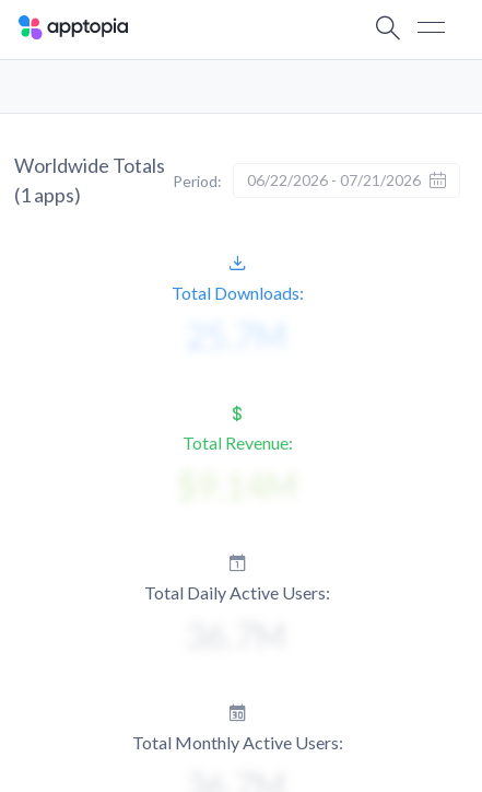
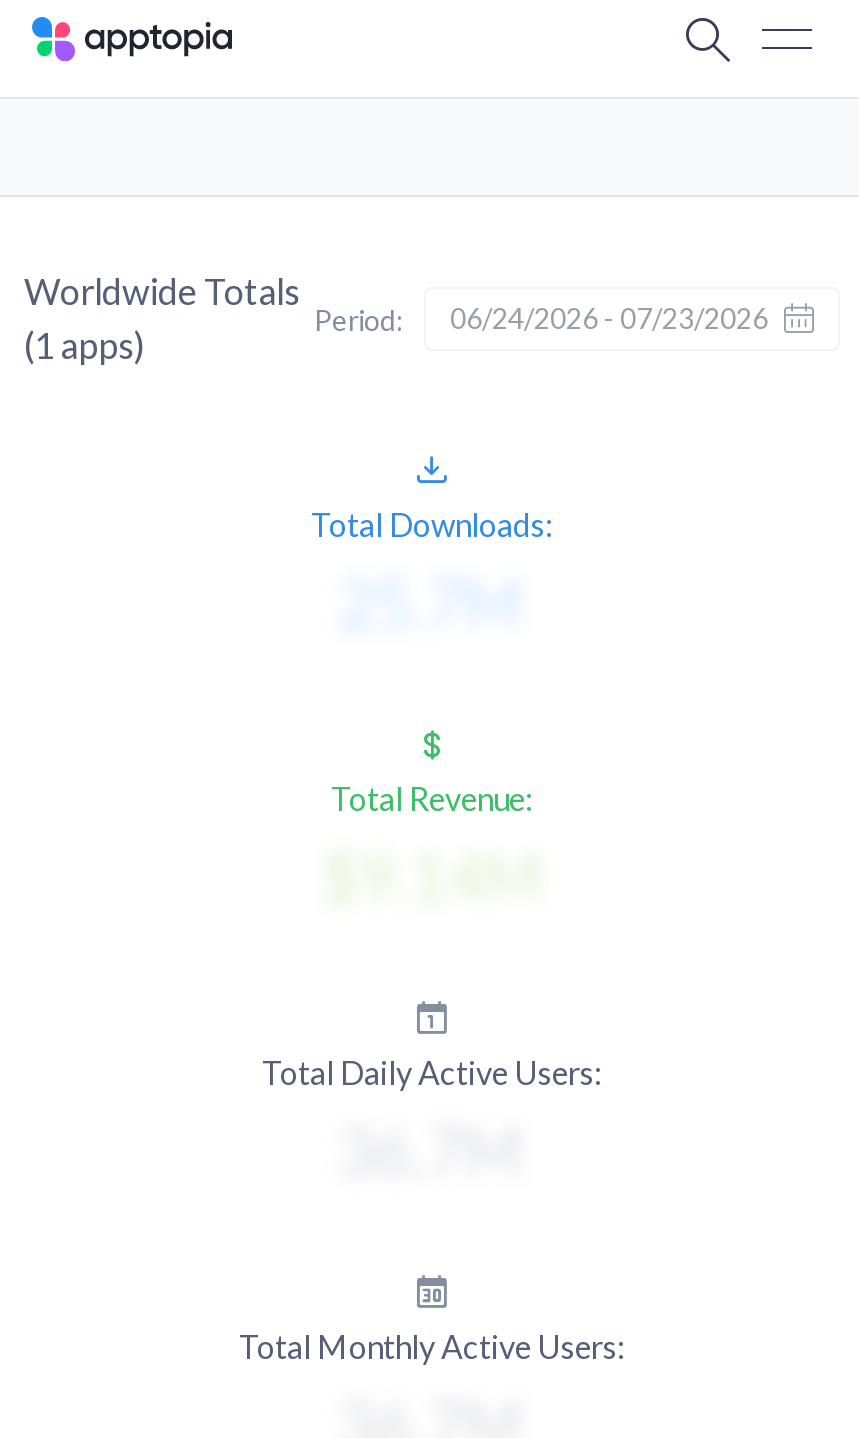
- Period: 06/22/2026 - 07/21/2026
+ Period: 06/24/2026 - 07/23/2026
